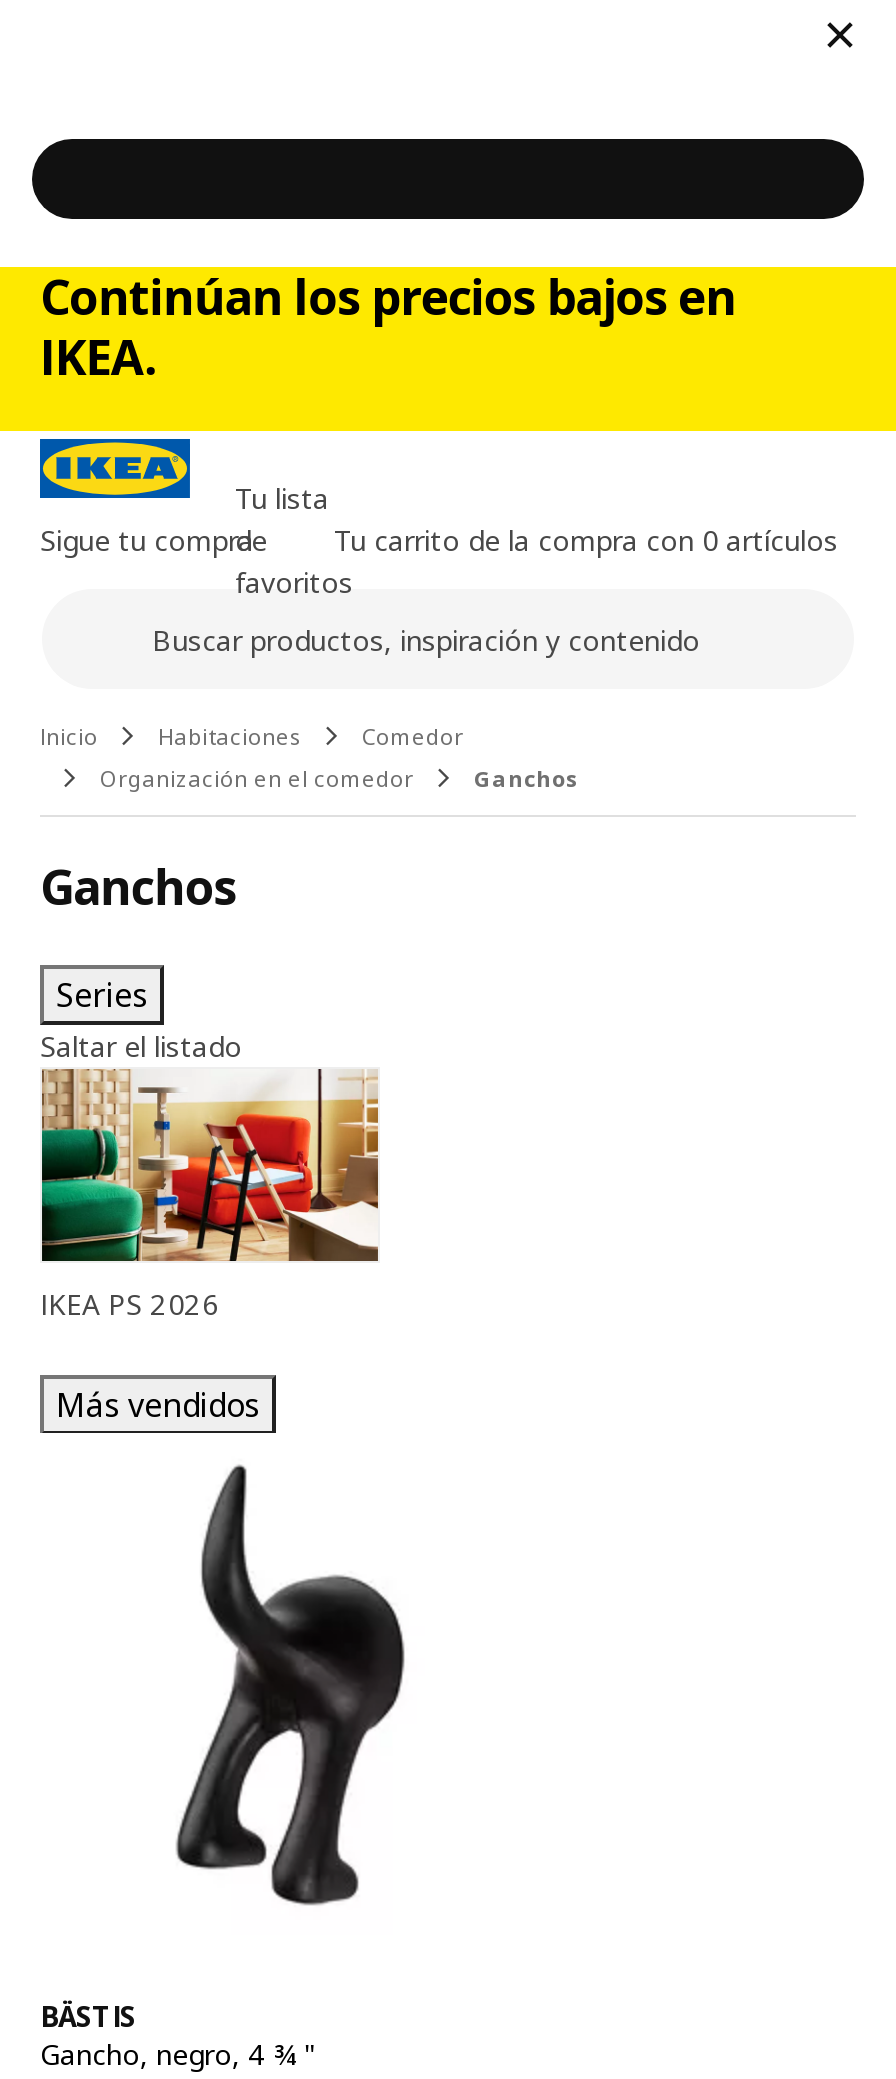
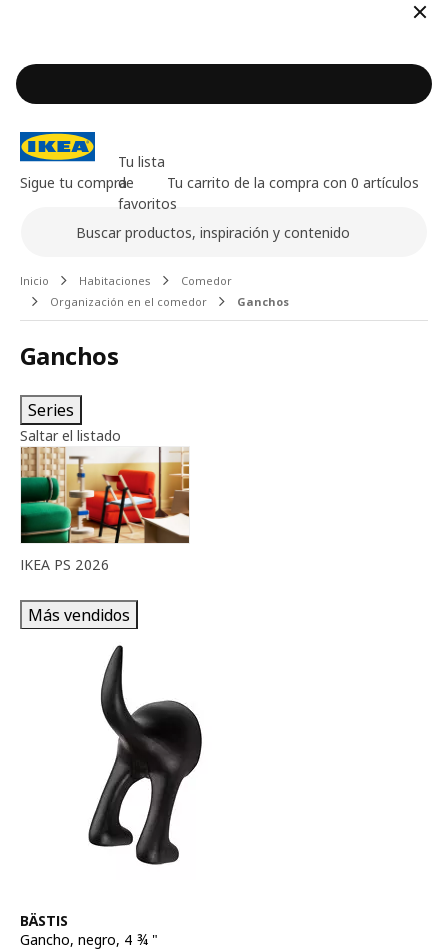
- Continúan los precios bajos en
- IKEA.
